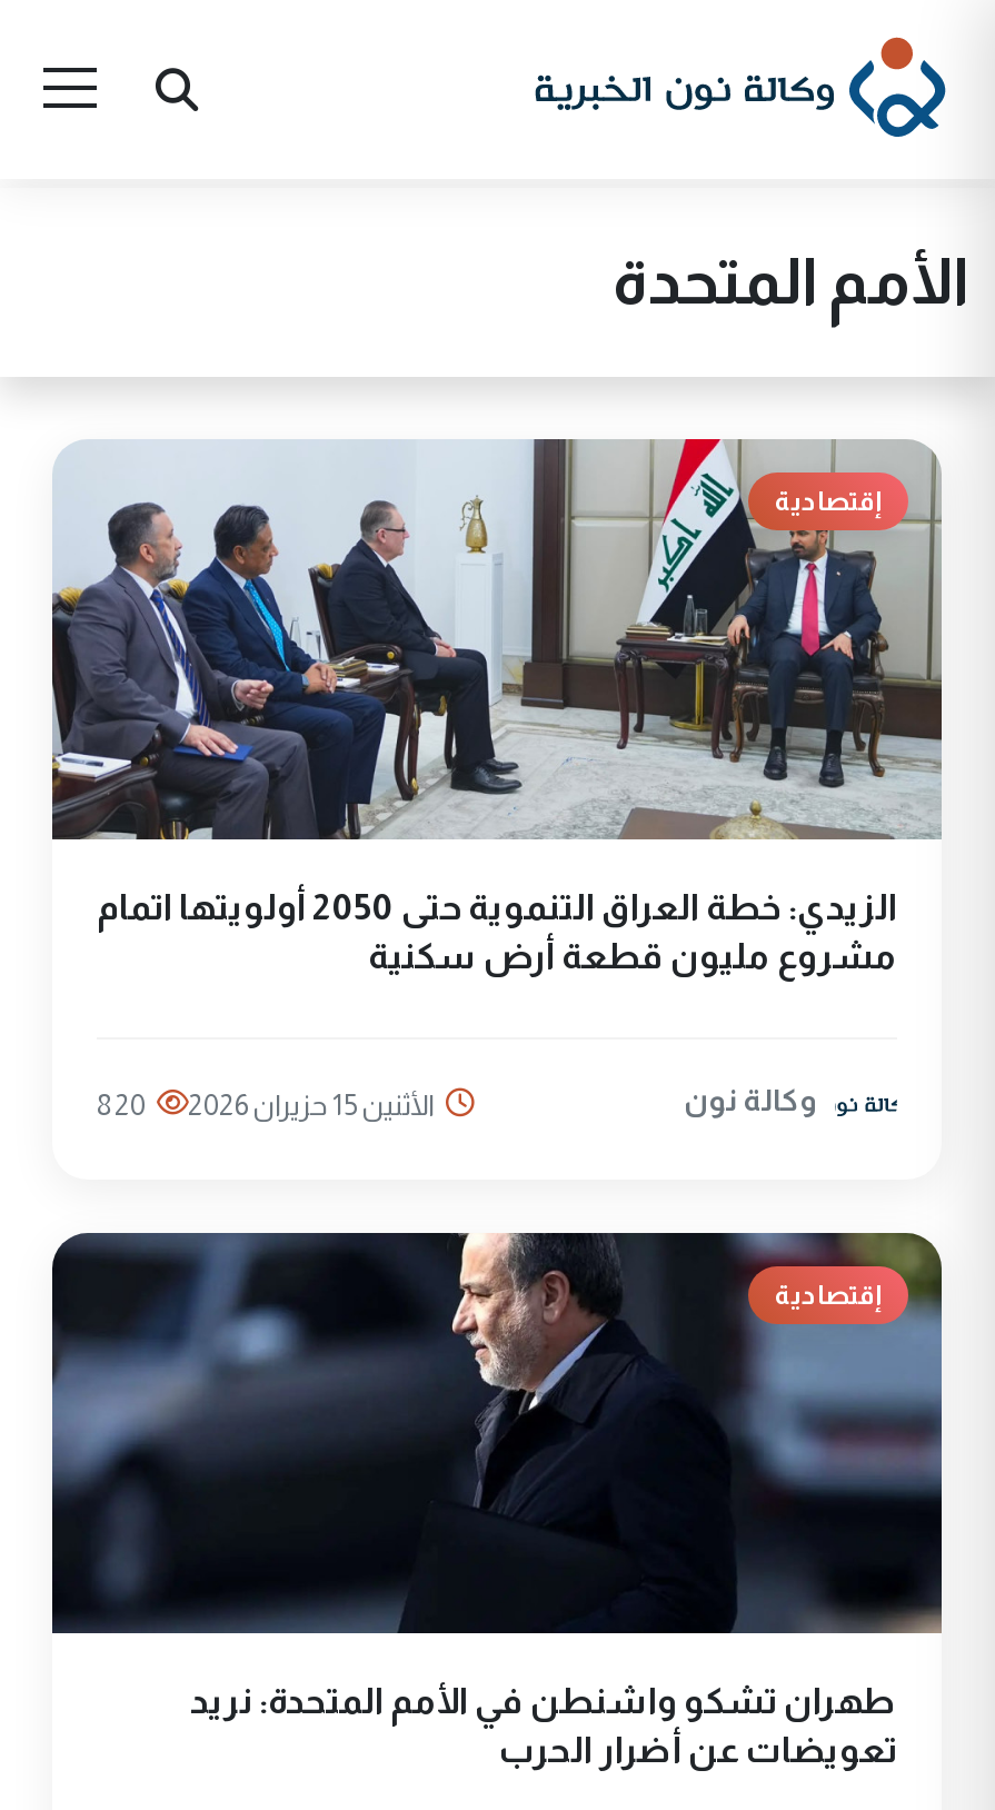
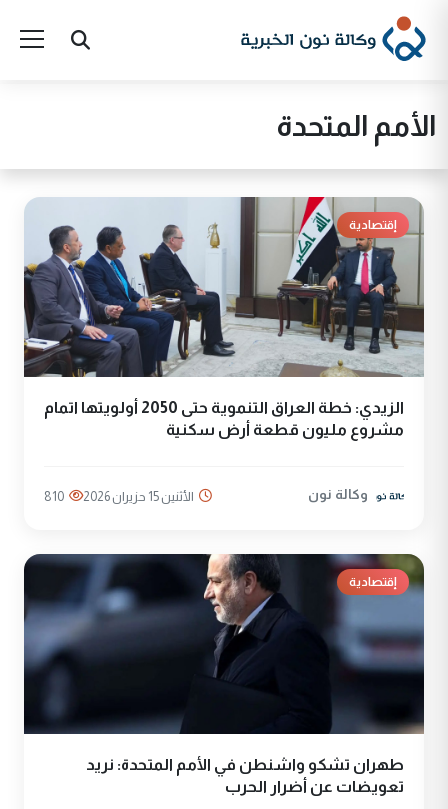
- 820
+ 810
